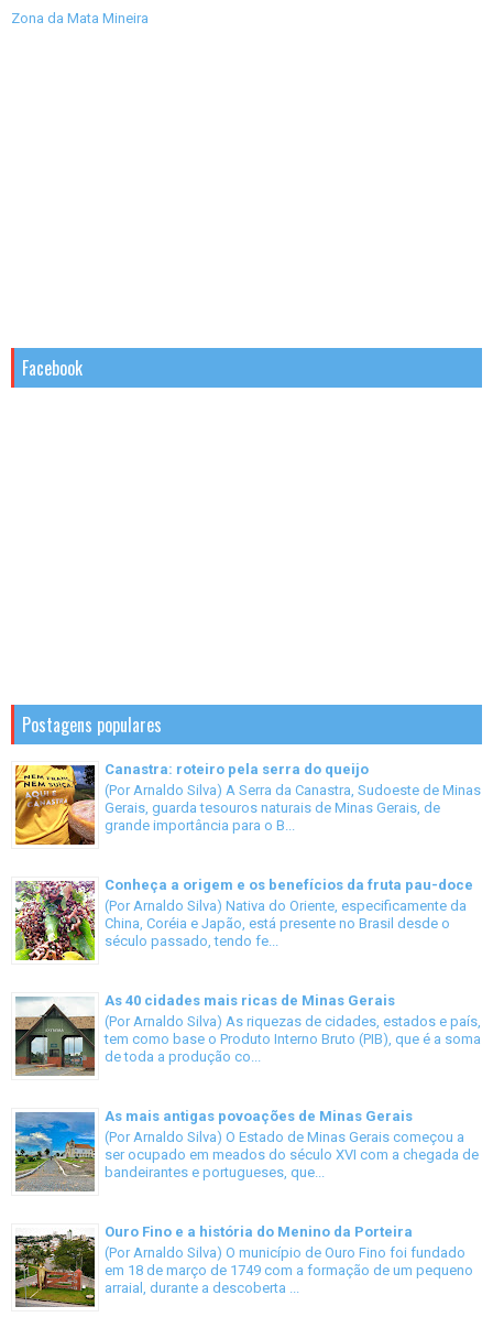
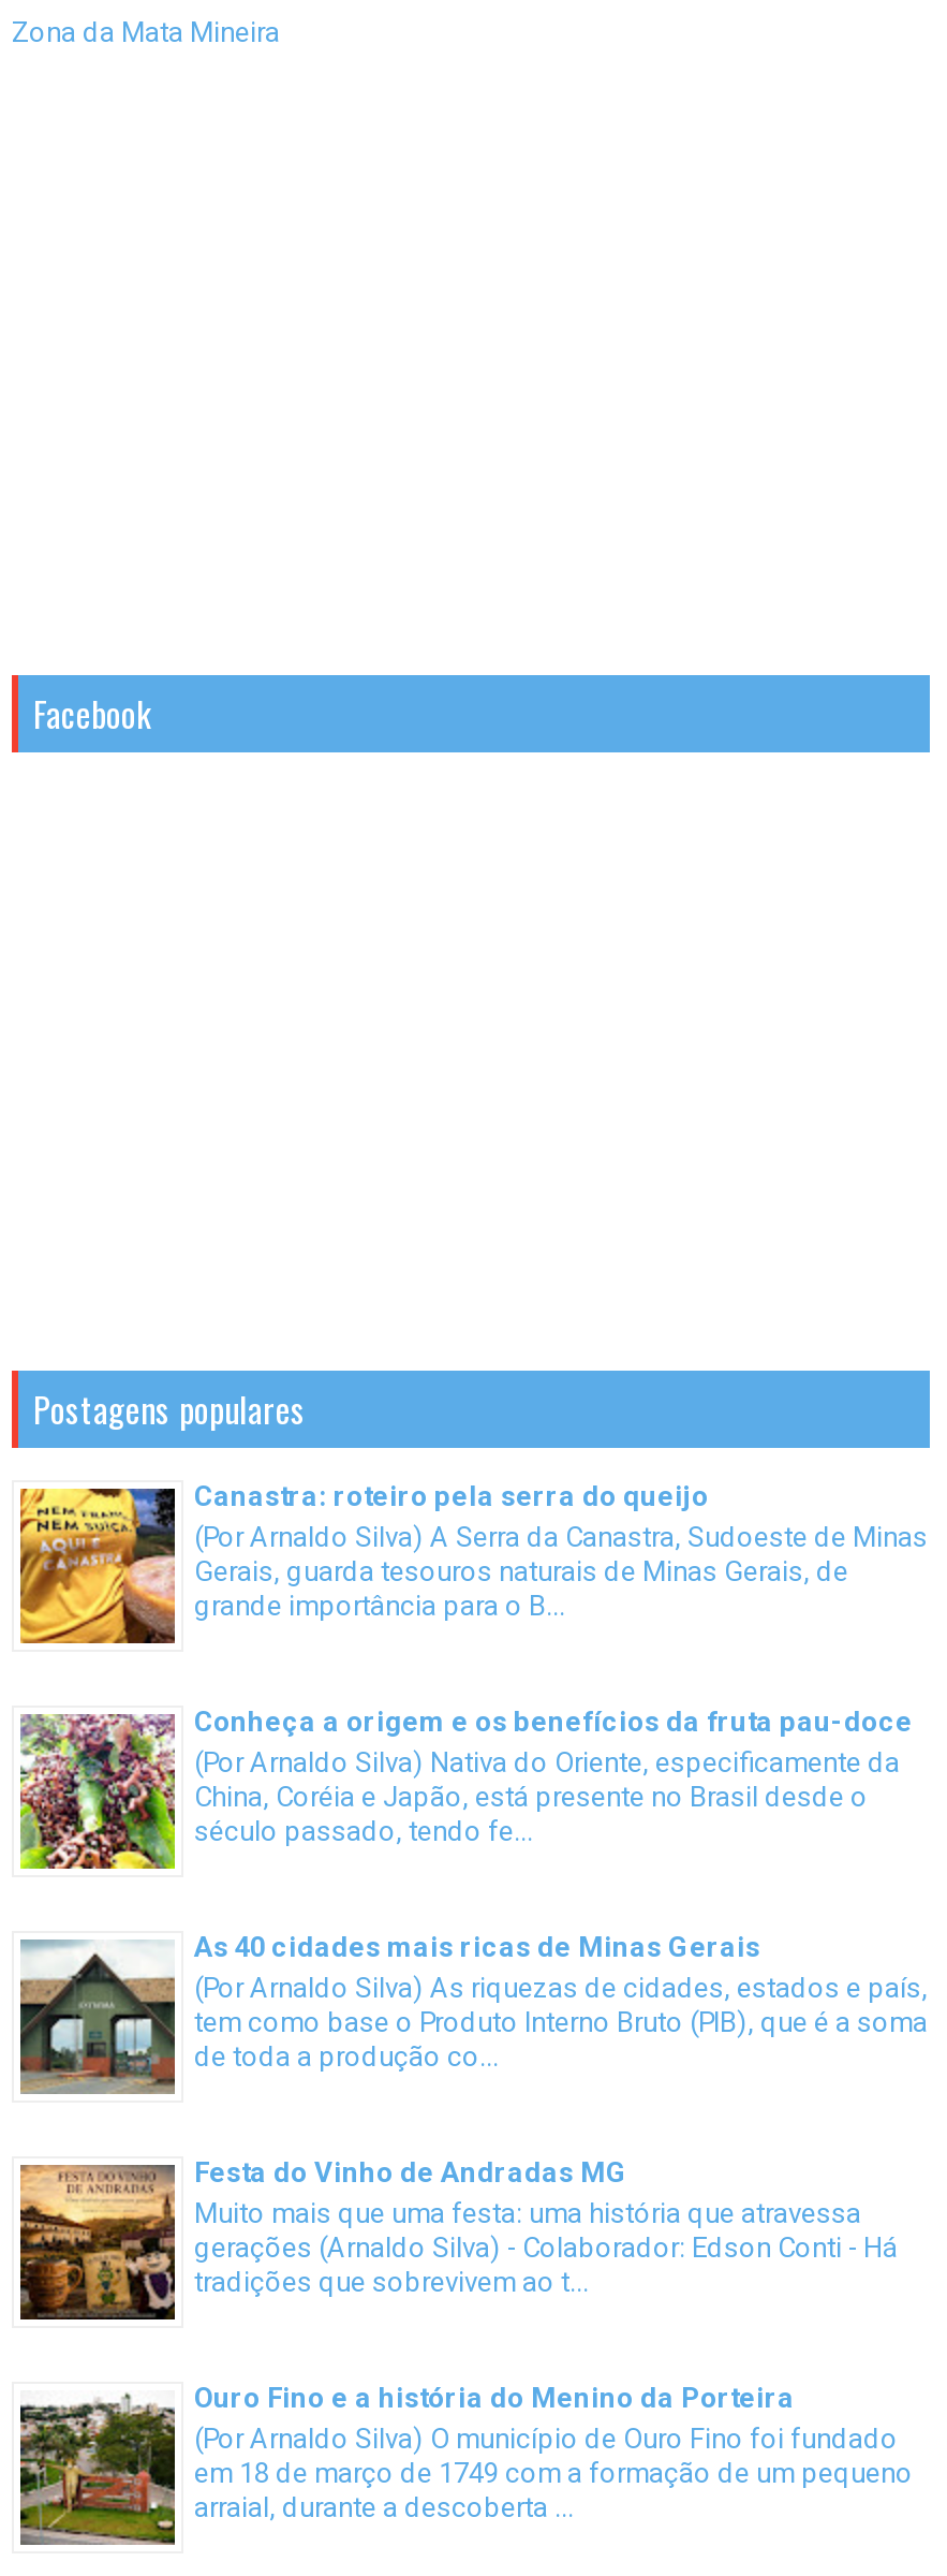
- [image]
- As mais antigas povoações de Minas Gerais
- (Por Arnaldo Silva) O Estado de Minas Gerais começou a
- ser ocupado em meados do século XVI com a chegada de
- bandeirantes e portugueses, que...
+ [image]
+ Festa do Vinho de Andradas MG
+ Muito mais que uma festa: uma história que atravessa
+ gerações (Arnaldo Silva) - Colaborador: Edson Conti - Há
+ tradições que sobrevivem ao t...
